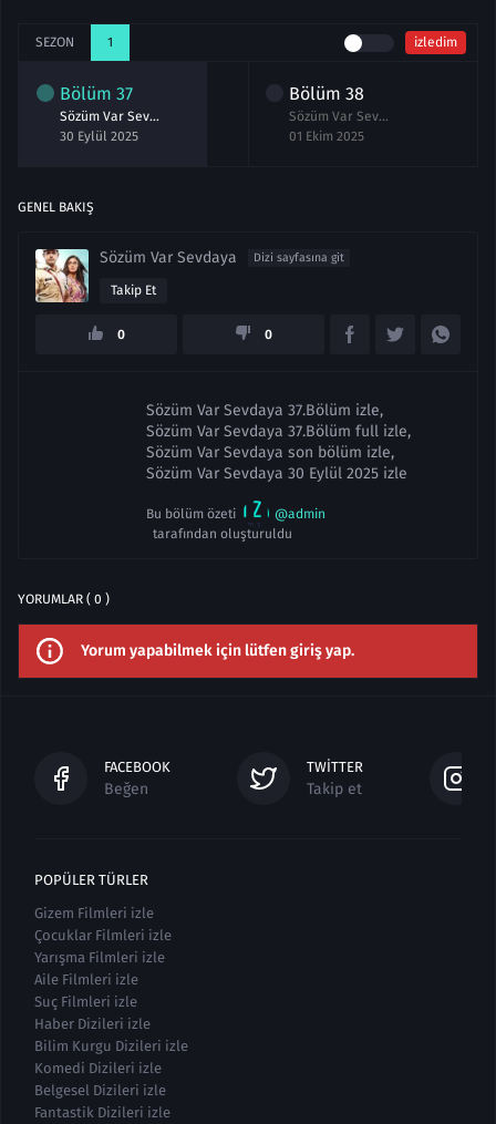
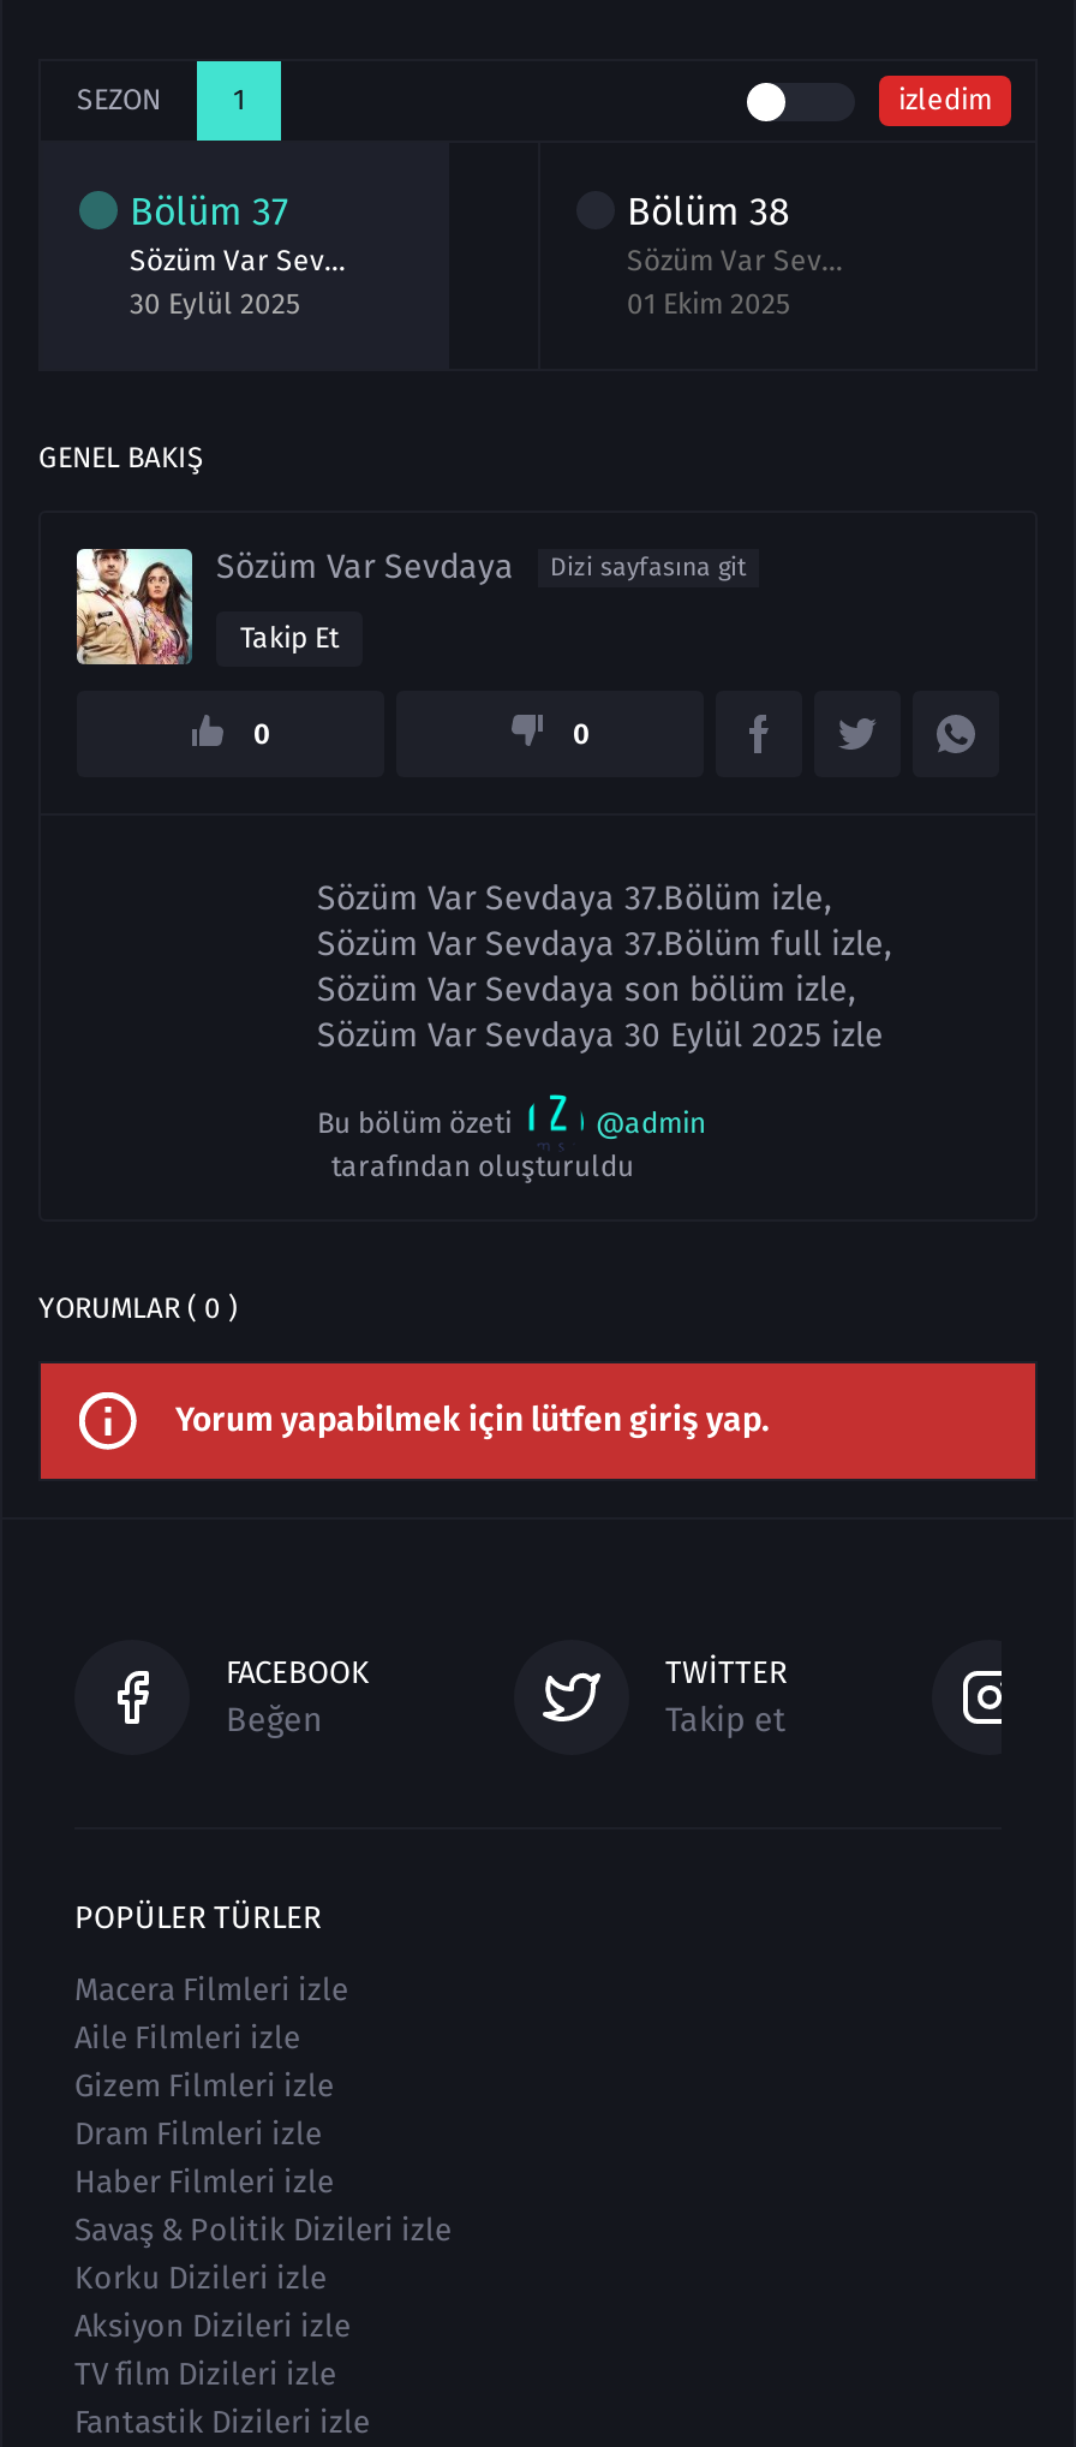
+ Macera Filmleri izle

moved down: Gizem Filmleri izle

- Çocuklar Filmleri izle
- Yarışma Filmleri izle
- Suç Filmleri izle
- Haber Dizileri izle
- Bilim Kurgu Dizileri izle
- Komedi Dizileri izle
- Belgesel Dizileri izle
+ Dram Filmleri izle
+ Haber Filmleri izle
+ Savaş & Politik Dizileri izle
+ Korku Dizileri izle
+ Aksiyon Dizileri izle
+ TV film Dizileri izle

moved up: Aile Filmleri izle
